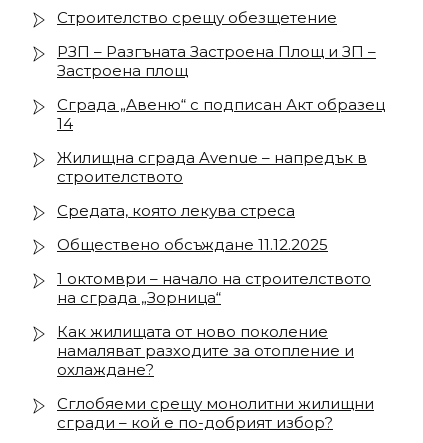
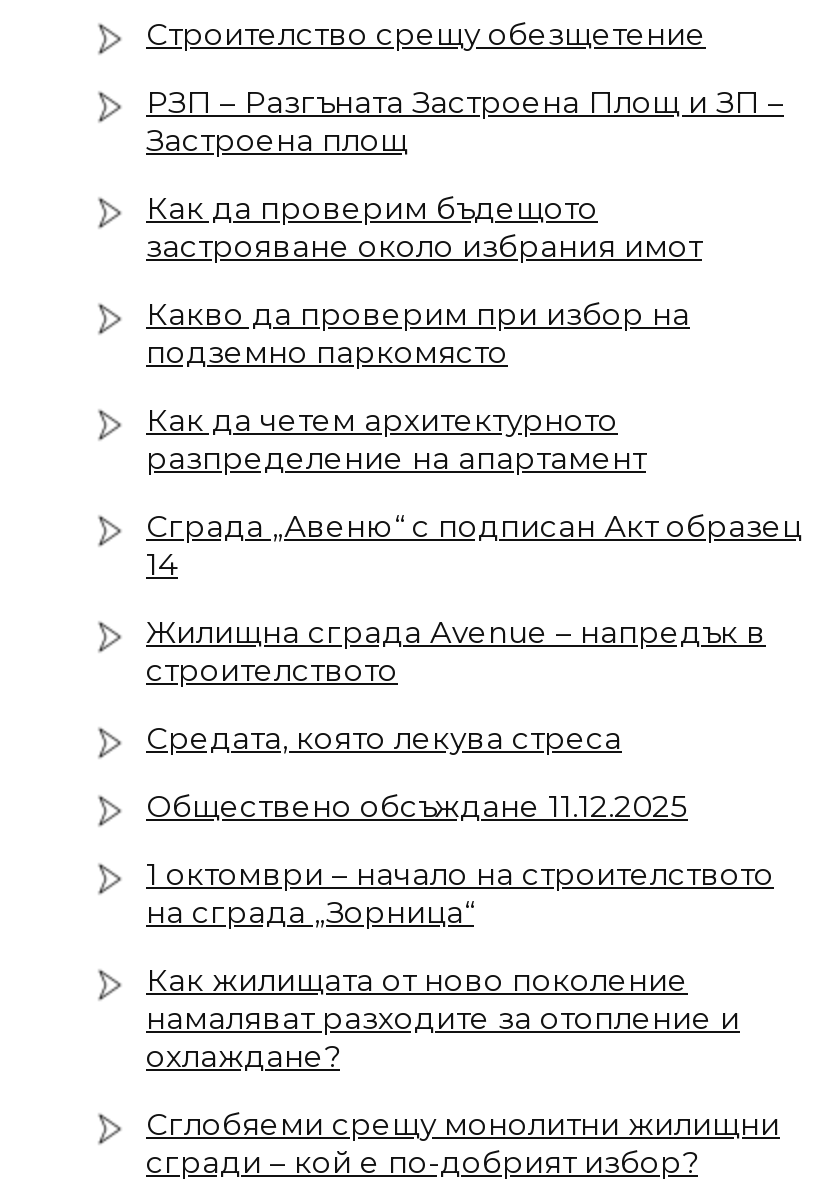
+ Как да проверим бъдещото
+ застрояване около избрания имот
+ Какво да проверим при избор на
+ подземно паркомясто
+ Как да четем архитектурното
+ разпределение на апартамент
